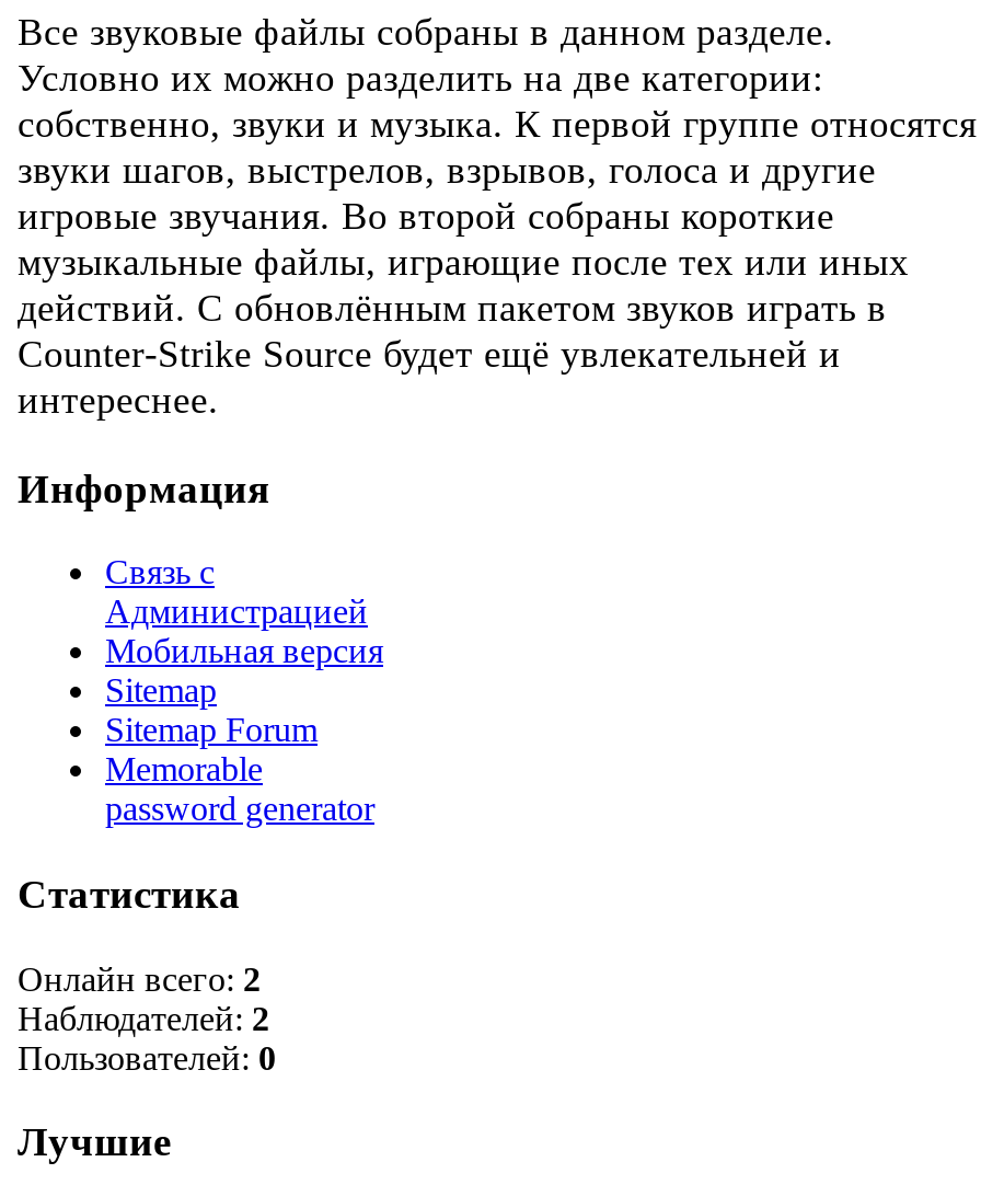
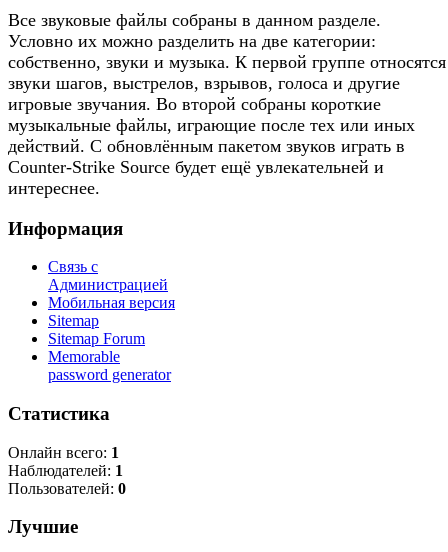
- Онлайн всего: 2
+ Онлайн всего: 1

- Наблюдателей: 2
+ Наблюдателей: 1
